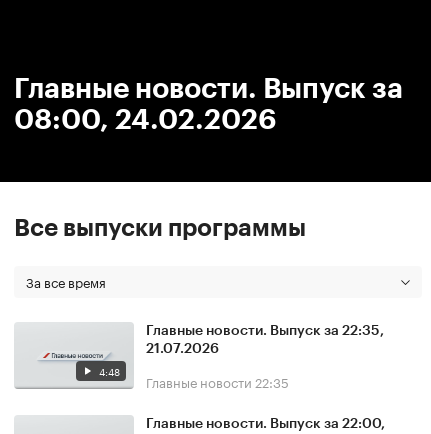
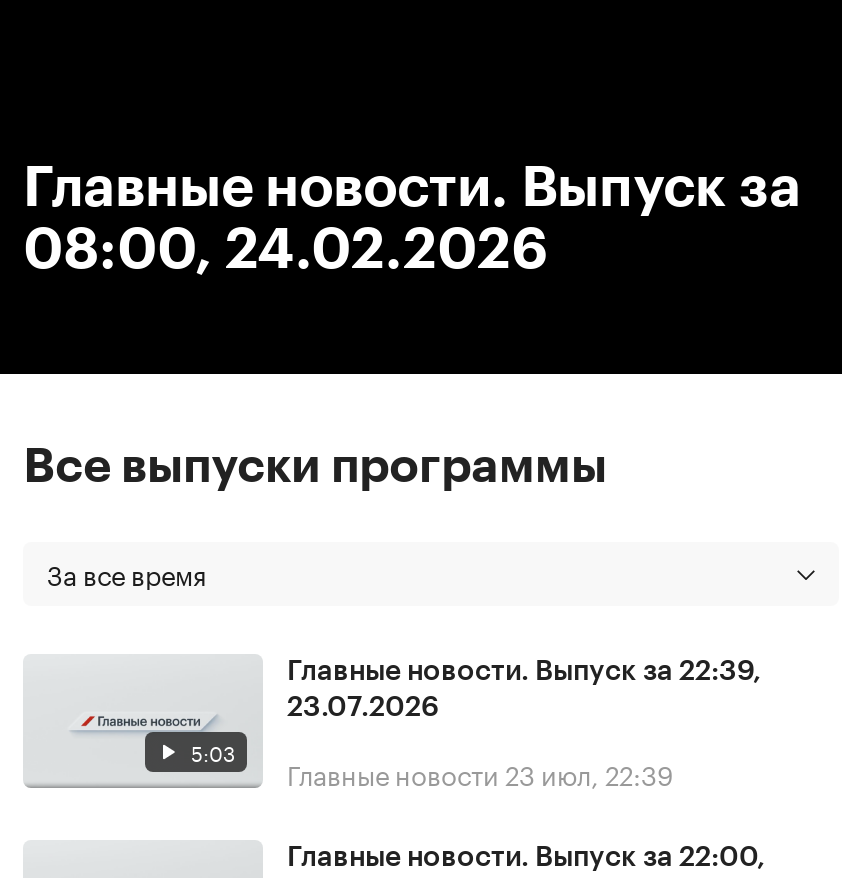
- Главные новости. Выпуск за 22:35,
- 21.07.2026
+ Главные новости. Выпуск за 22:39,
+ 23.07.2026

- 4:48
+ 5:03

- Главные новости 22:35
+ Главные новости 23 июл, 22:39
